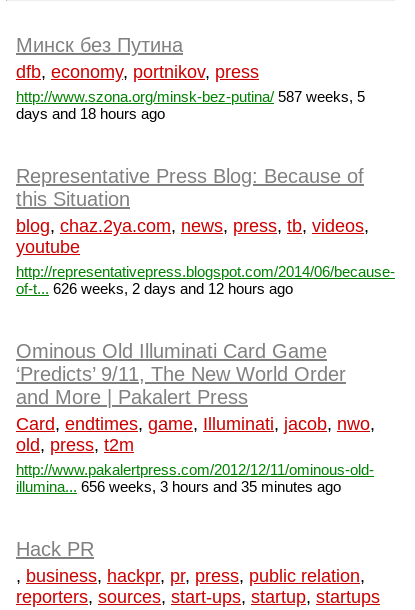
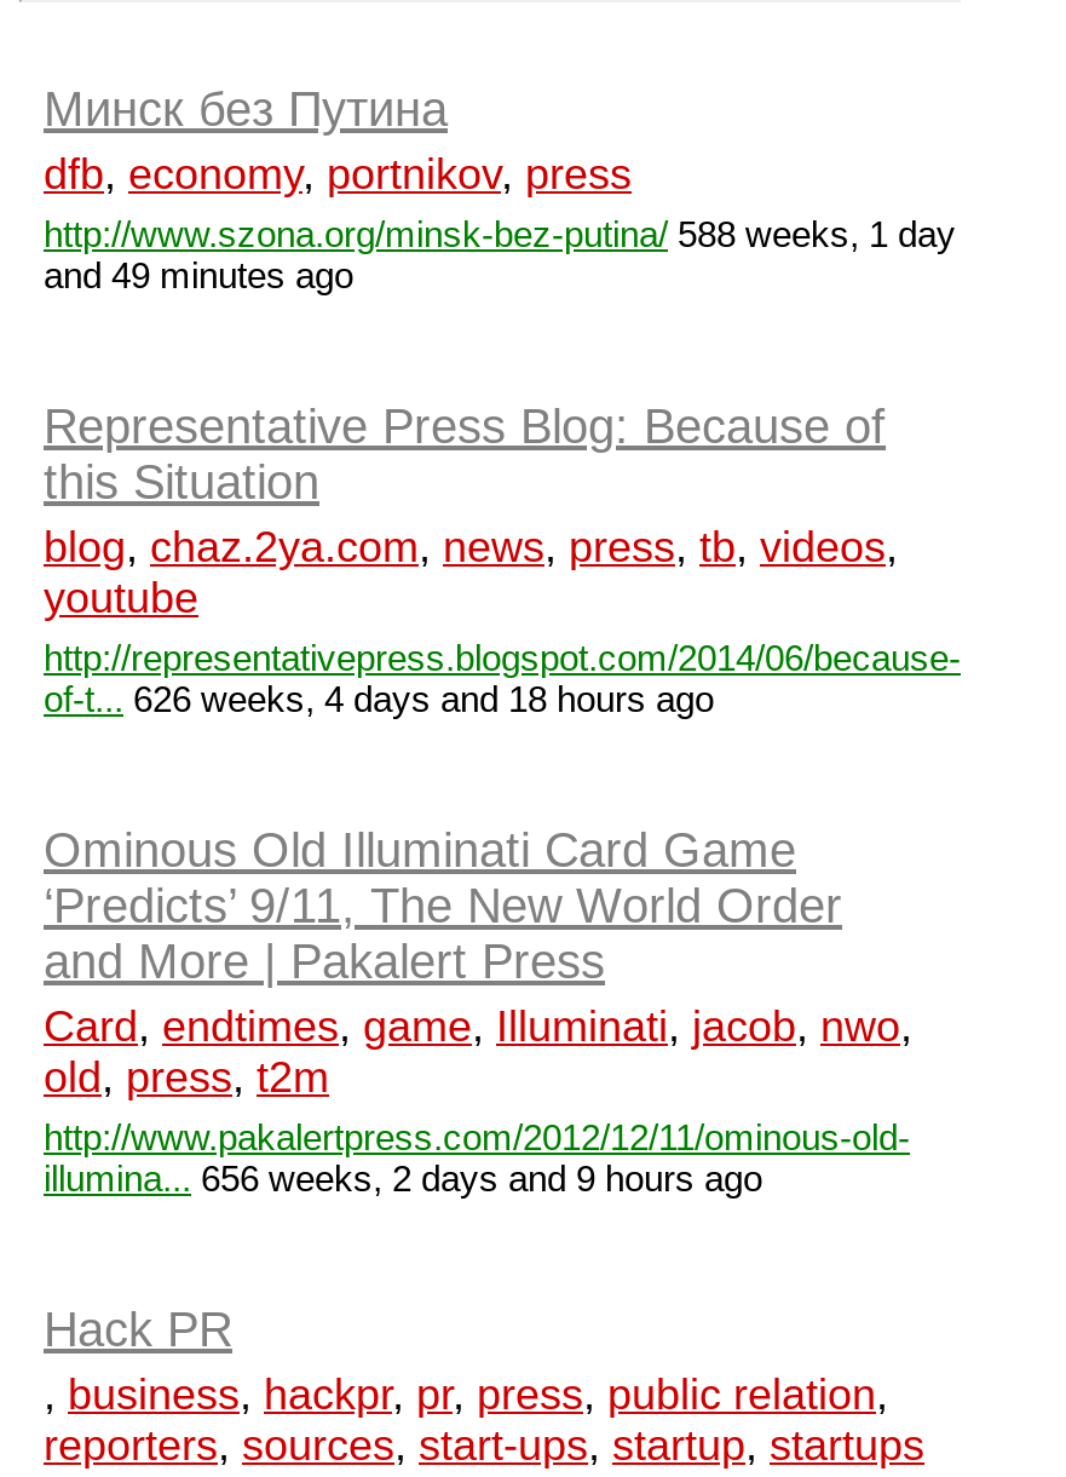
- http://www.szona.org/minsk-bez-putina/ 587 weeks, 5
- days and 18 hours ago
+ http://www.szona.org/minsk-bez-putina/ 588 weeks, 1 day
+ and 49 minutes ago

- of-t... 626 weeks, 2 days and 12 hours ago
+ of-t... 626 weeks, 4 days and 18 hours ago

- illumina... 656 weeks, 3 hours and 35 minutes ago
+ illumina... 656 weeks, 2 days and 9 hours ago
